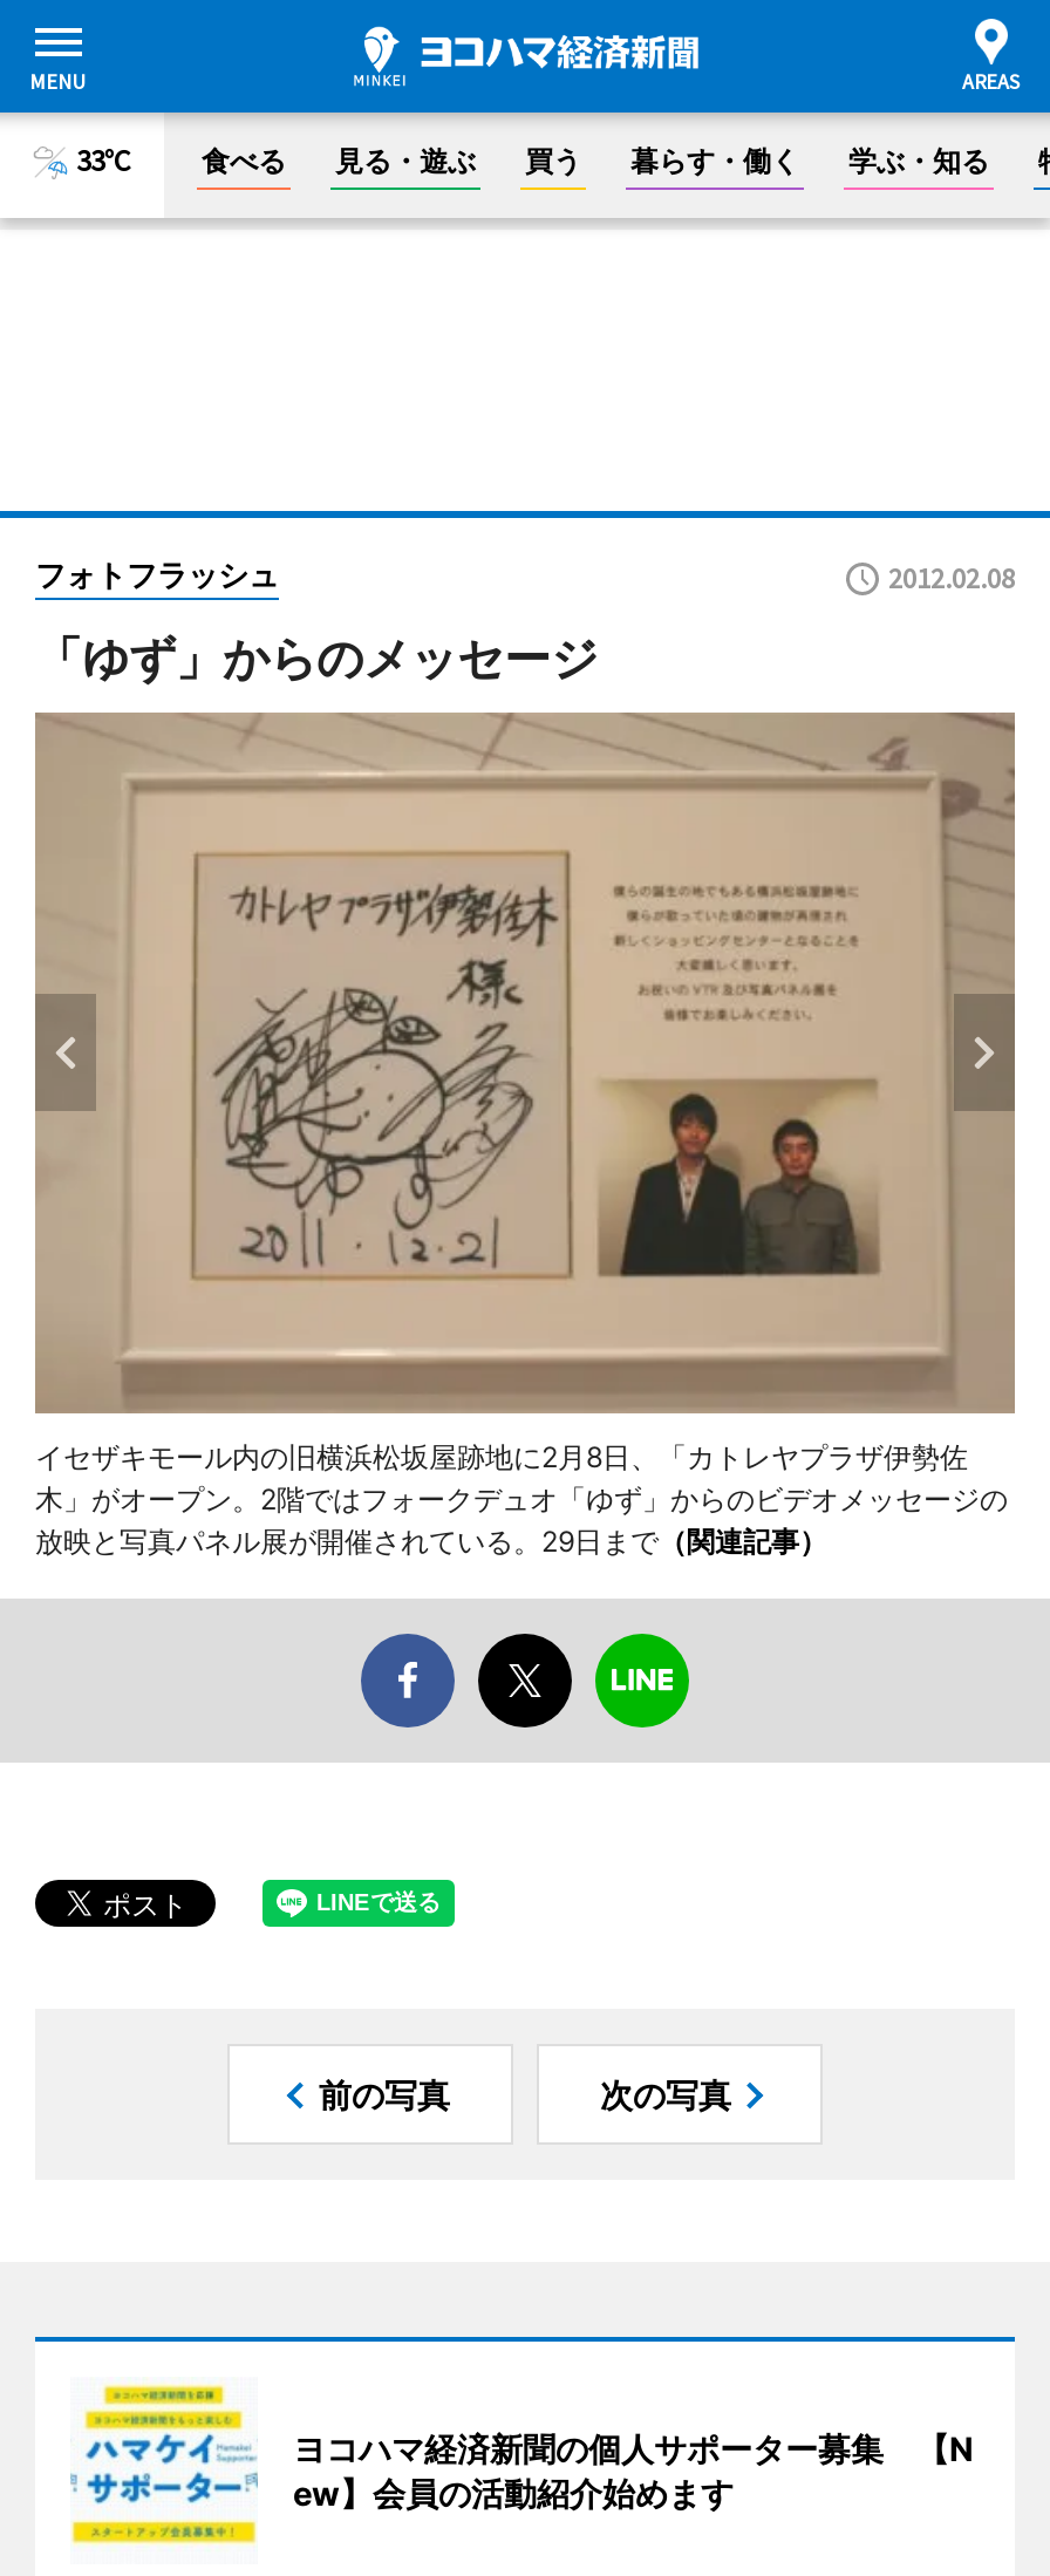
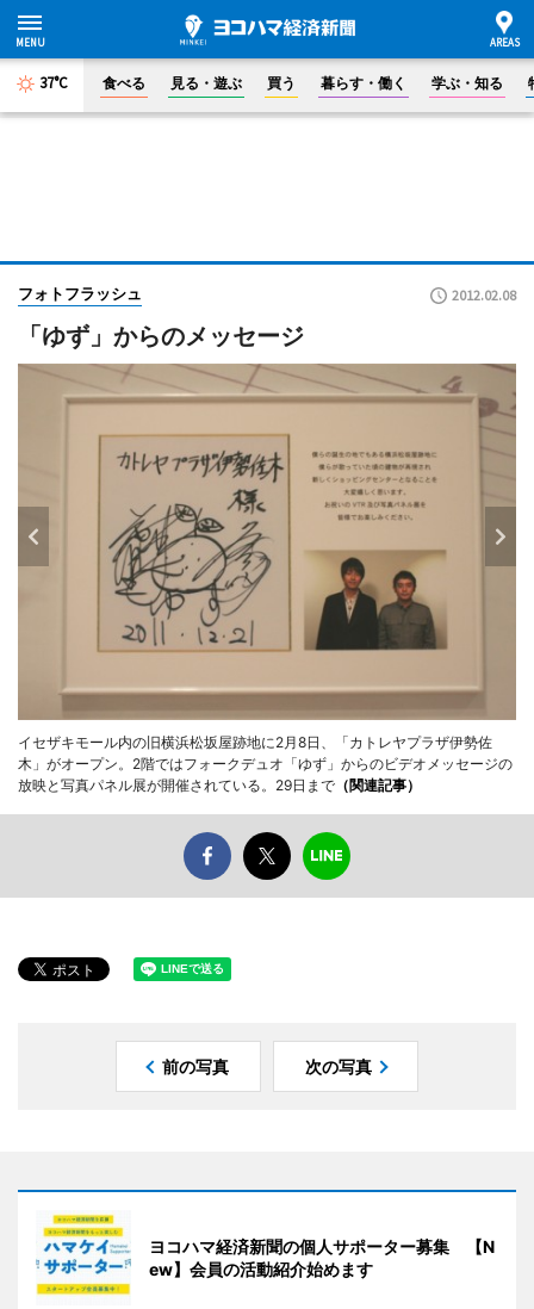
- 33°C
+ 37°C
